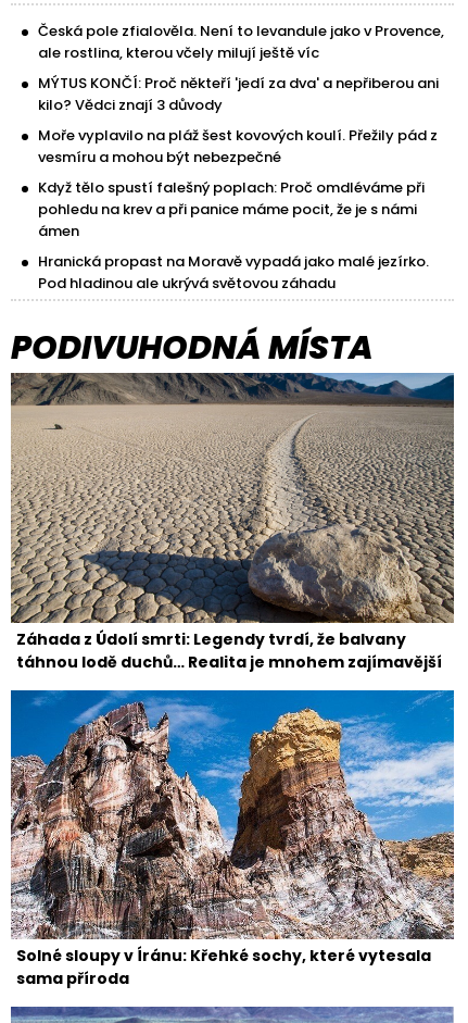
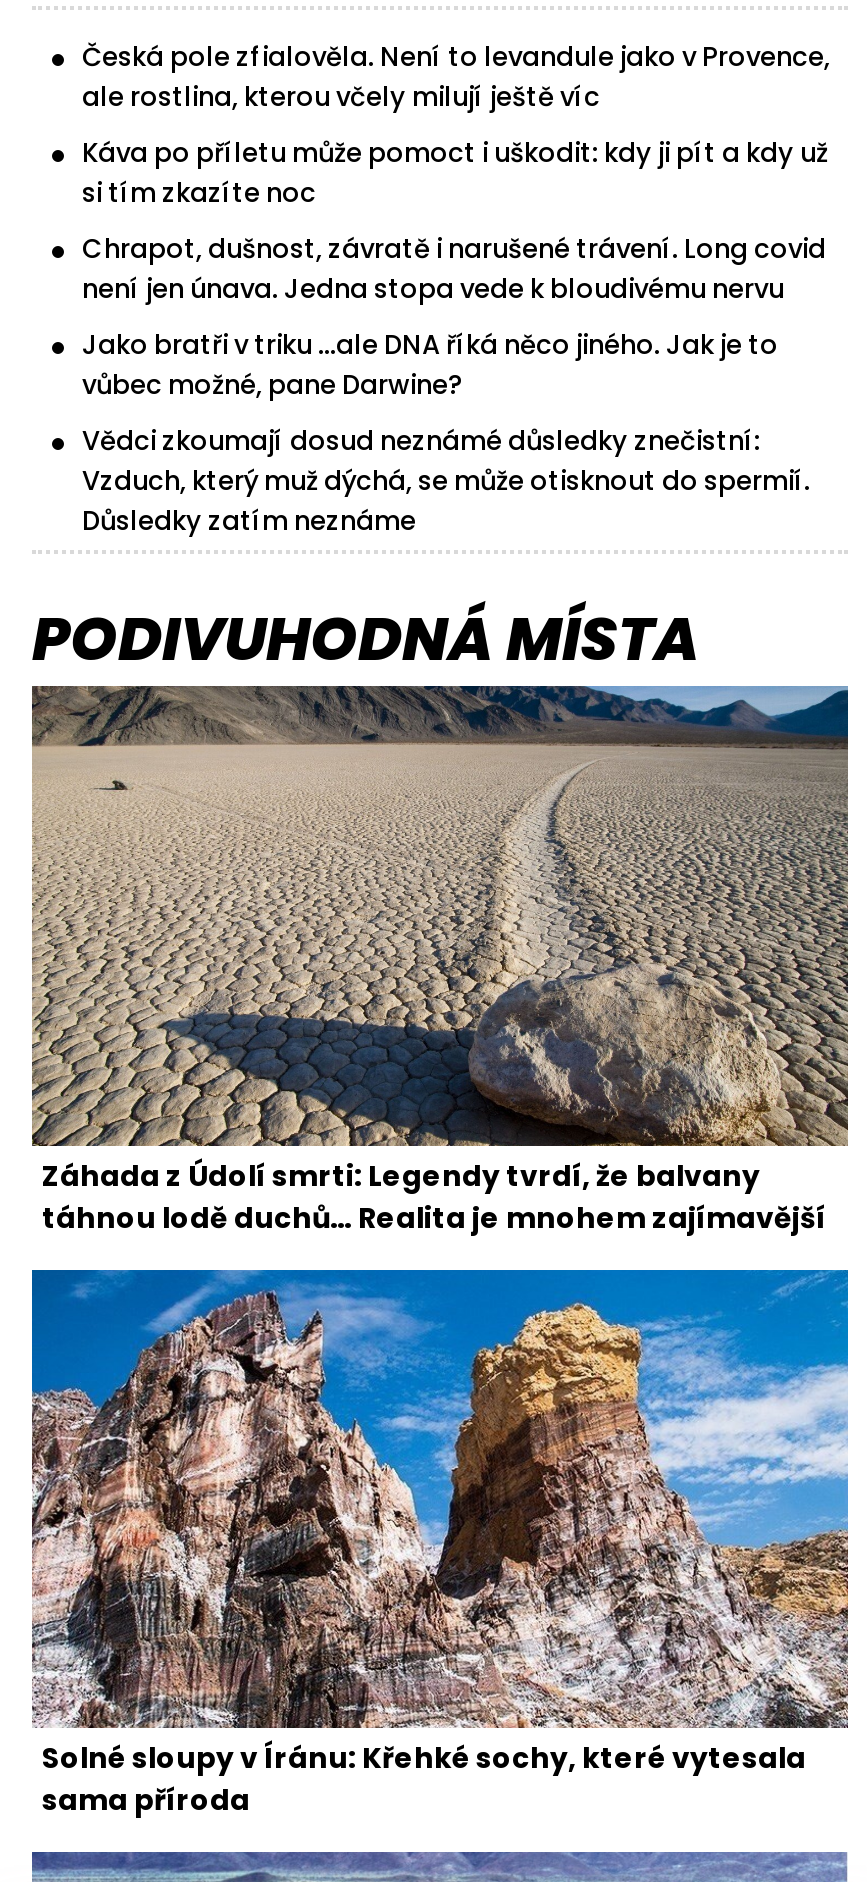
- MÝTUS KONČÍ: Proč někteří 'jedí za dva' a nepřiberou ani
- kilo? Vědci znají 3 důvody
+ Káva po příletu může pomoct i uškodit: kdy ji pít a kdy už
+ si tím zkazíte noc

- Moře vyplavilo na pláž šest kovových koulí. Přežily pád z
- vesmíru a mohou být nebezpečné
+ Chrapot, dušnost, závratě i narušené trávení. Long covid
+ není jen únava. Jedna stopa vede k bloudivému nervu

- Když tělo spustí falešný poplach: Proč omdléváme při
- pohledu na krev a při panice máme pocit, že je s námi
- ámen
+ Jako bratři v triku ...ale DNA říká něco jiného. Jak je to
+ vůbec možné, pane Darwine?

- Hranická propast na Moravě vypadá jako malé jezírko.
- Pod hladinou ale ukrývá světovou záhadu
+ Vědci zkoumají dosud neznámé důsledky znečistní:
+ Vzduch, který muž dýchá, se může otisknout do spermií.
+ Důsledky zatím neznáme
